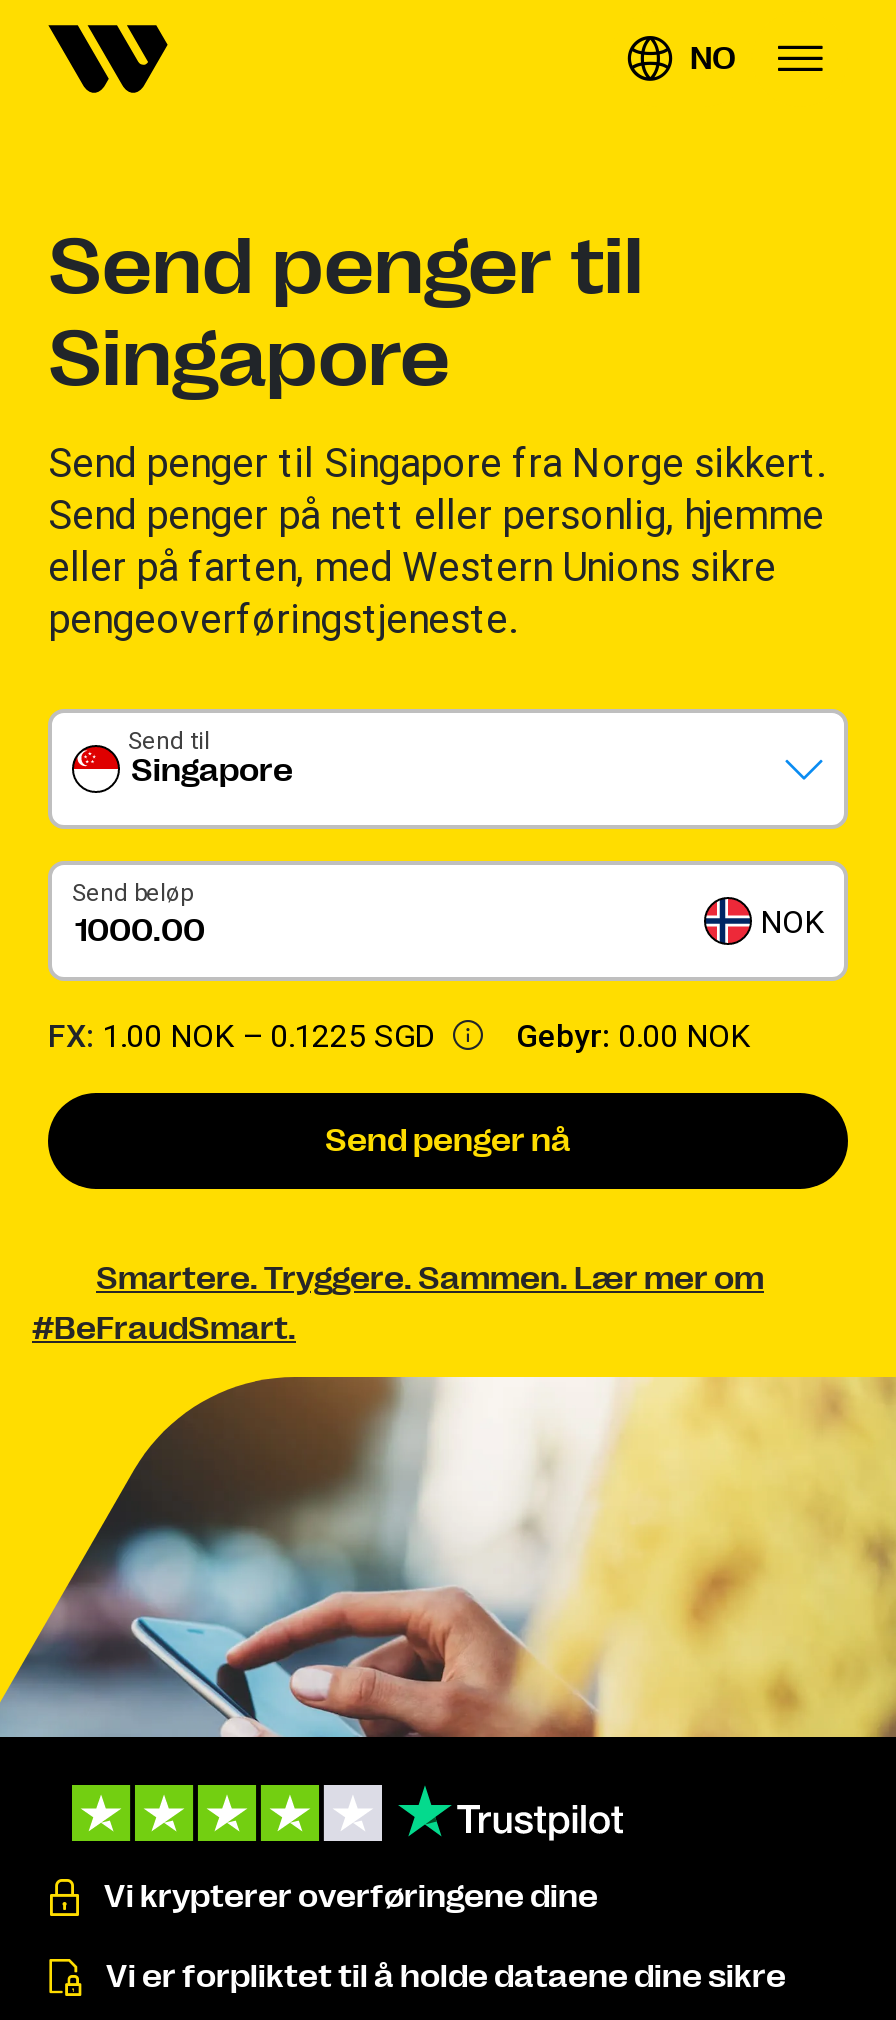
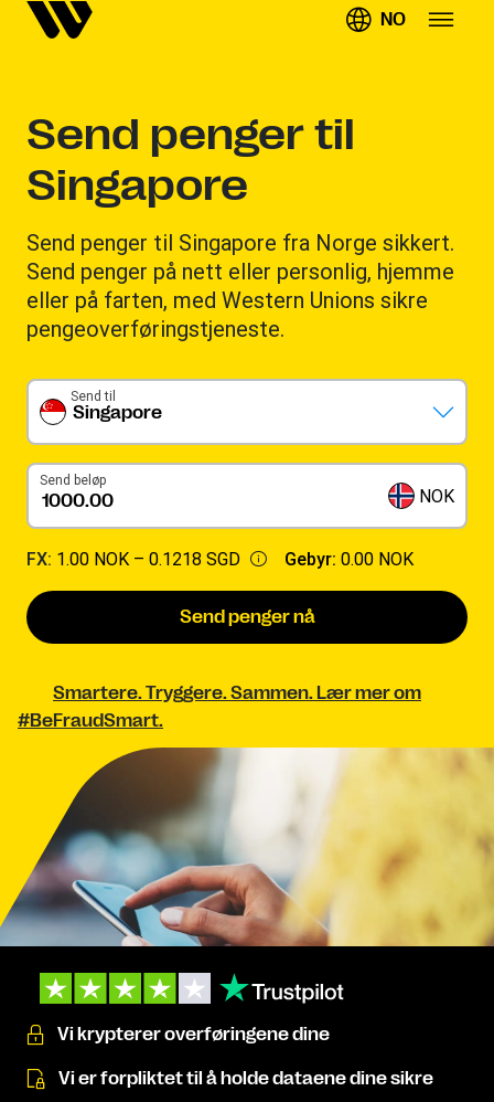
- FX: 1.00 NOK – 0.1225 SGD Gebyr: 0.00 NOK
+ FX: 1.00 NOK – 0.1218 SGD Gebyr: 0.00 NOK
